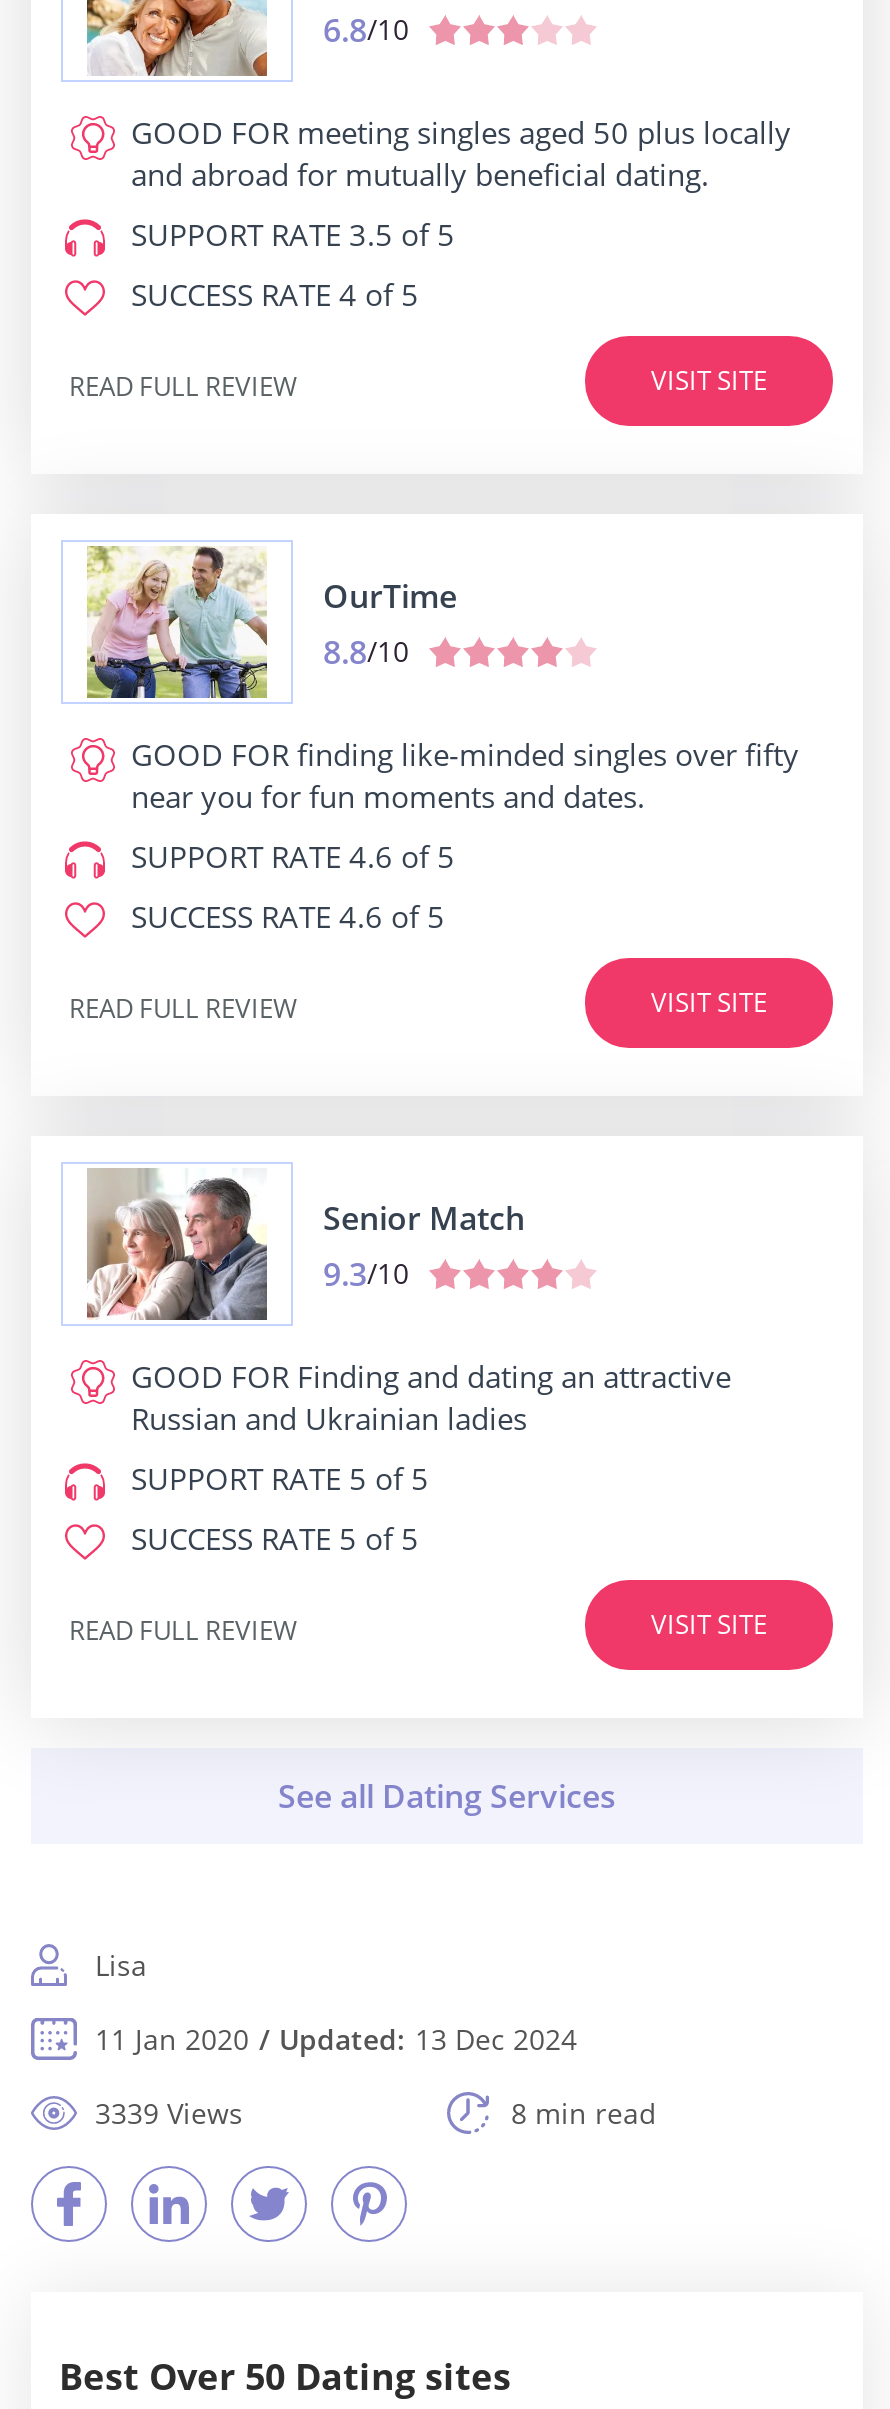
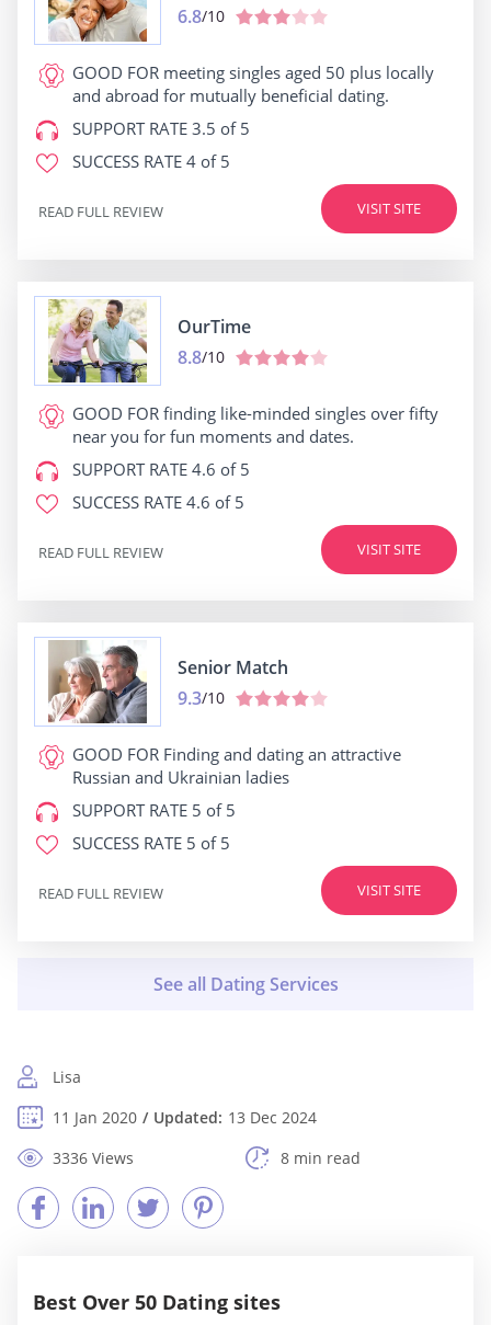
- 3339 Views
+ 3336 Views
